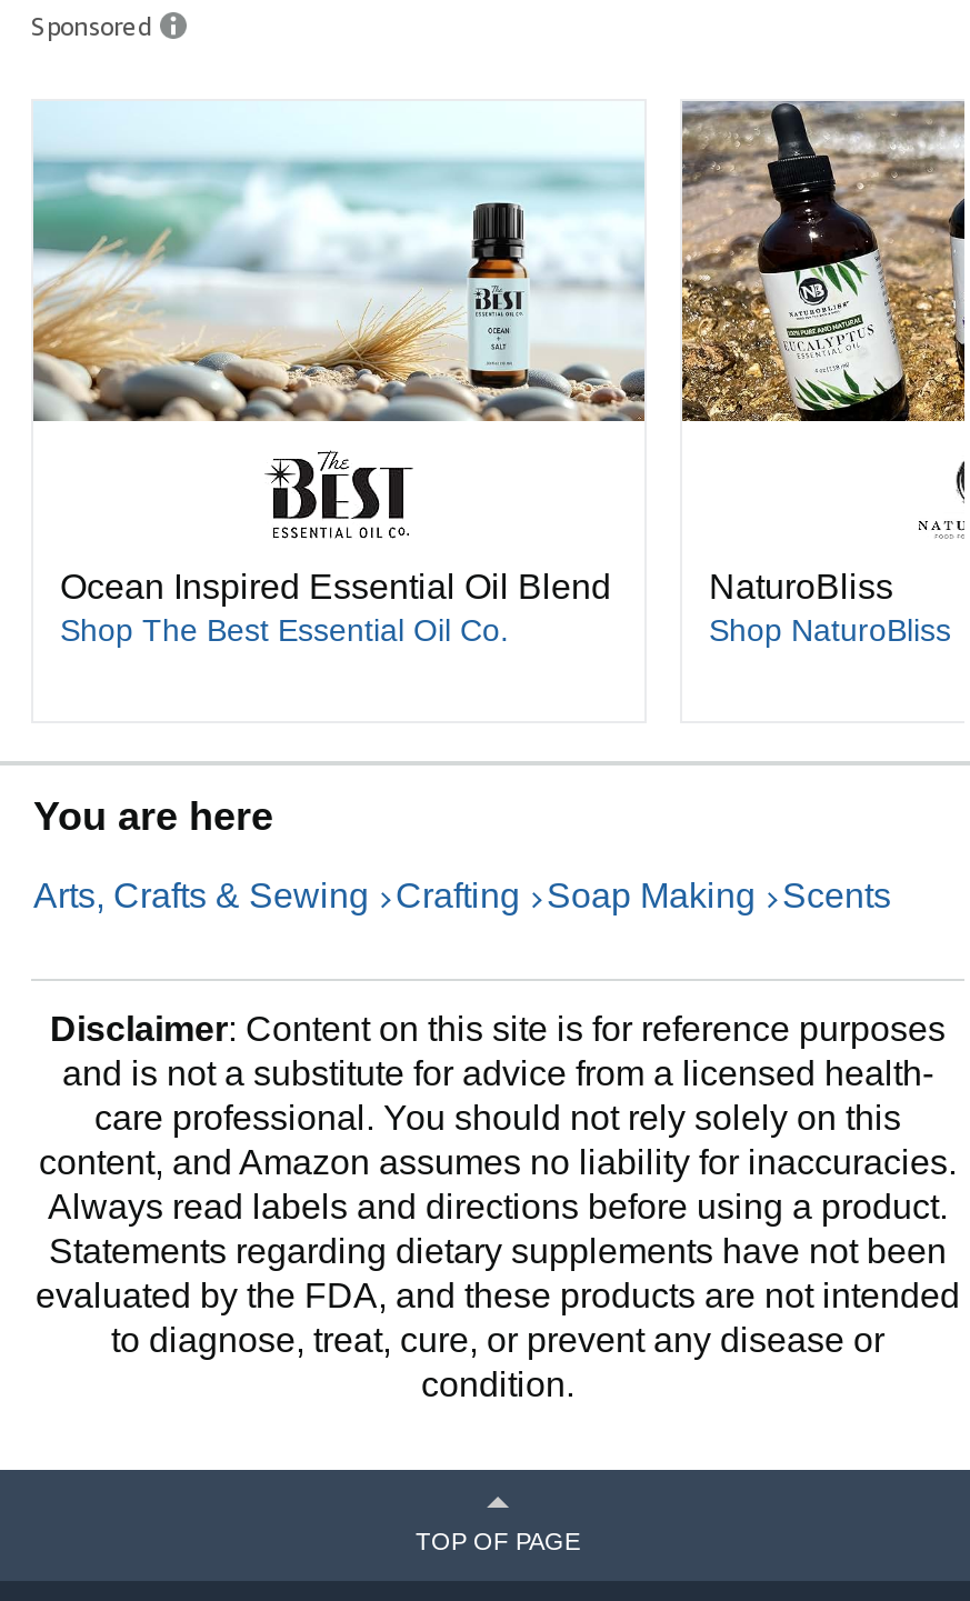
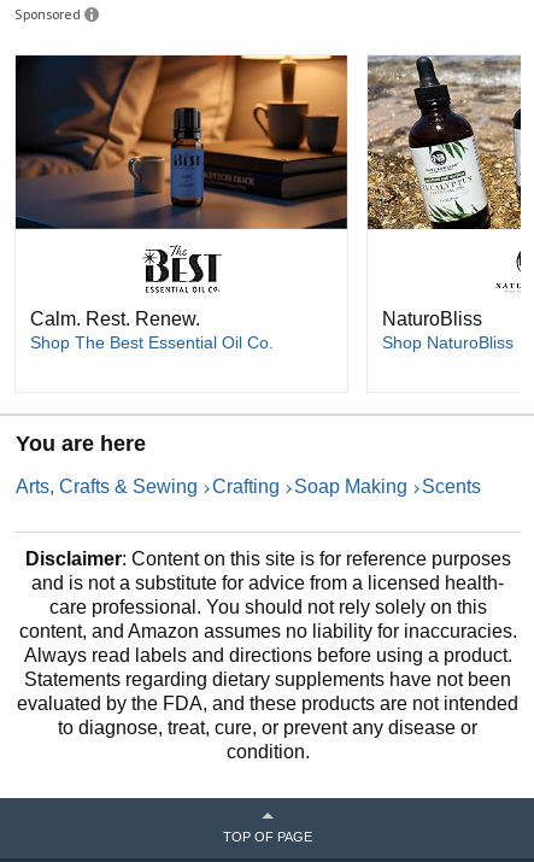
- [image]
+ [image]

- Ocean Inspired Essential Oil Blend
+ Calm. Rest. Renew.
